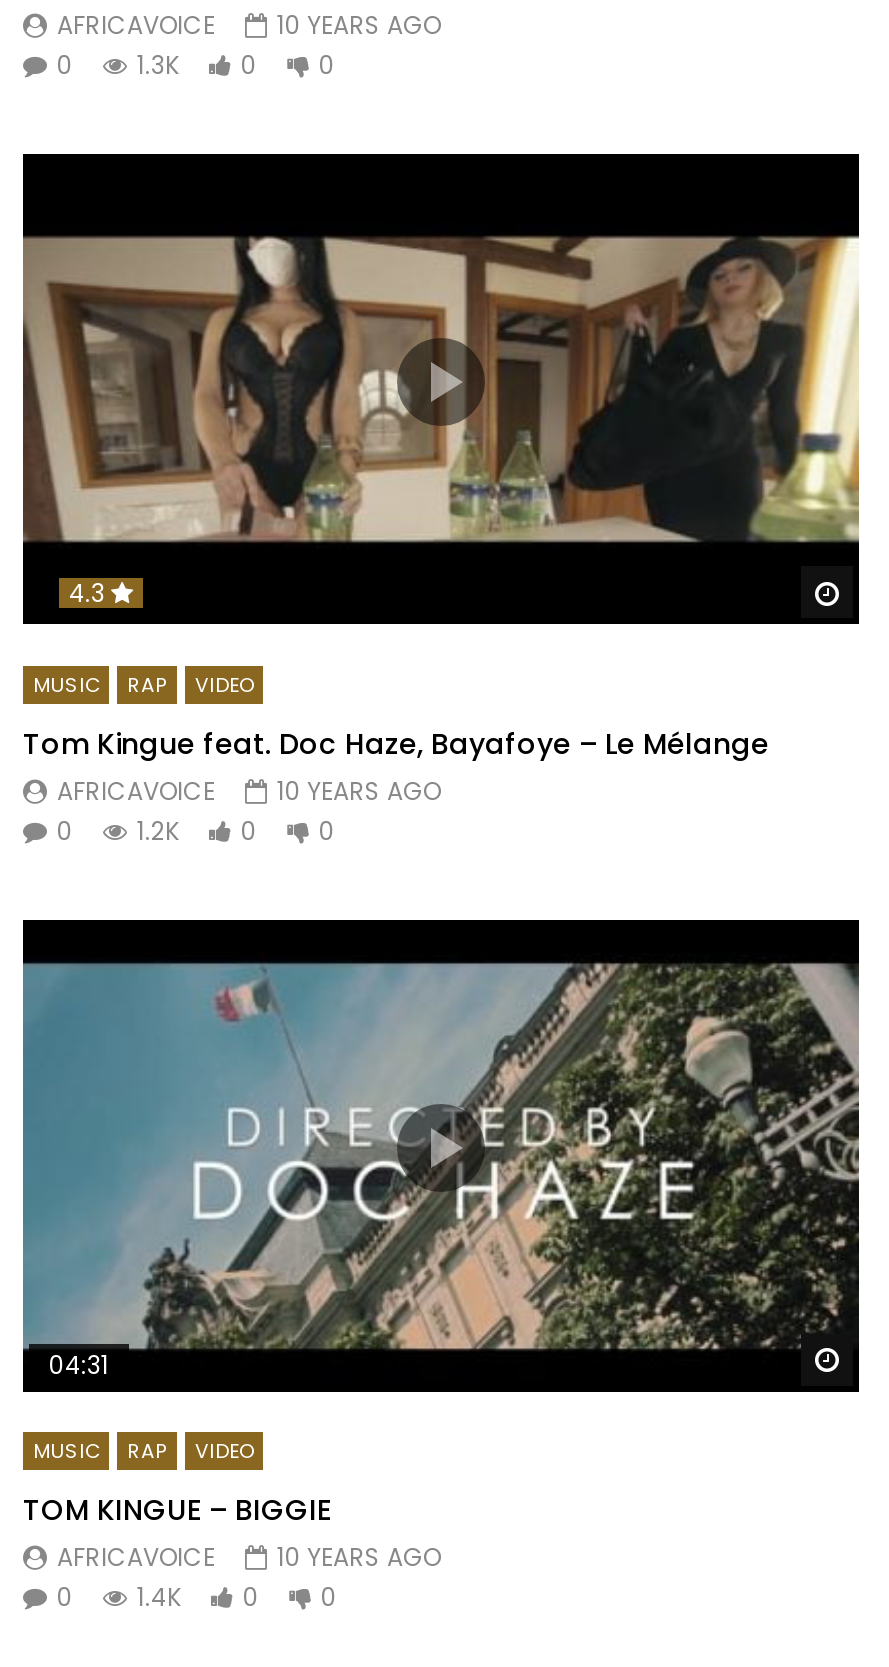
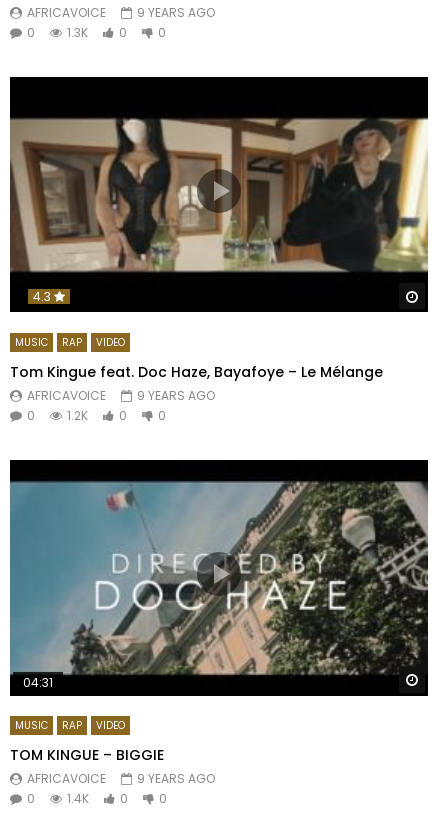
- AFRICAVOICE 10 YEARS AGO
+ AFRICAVOICE 9 YEARS AGO

- AFRICAVOICE 10 YEARS AGO
+ AFRICAVOICE 9 YEARS AGO

- AFRICAVOICE 10 YEARS AGO
+ AFRICAVOICE 9 YEARS AGO
